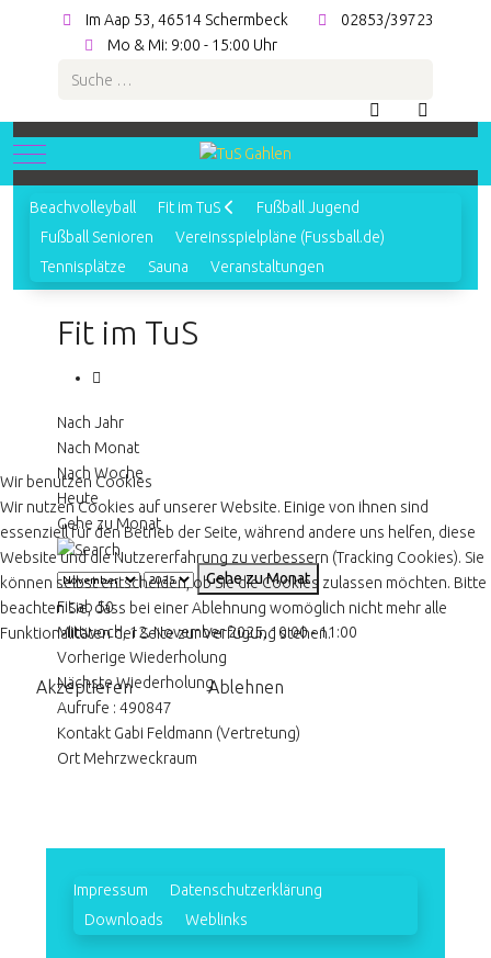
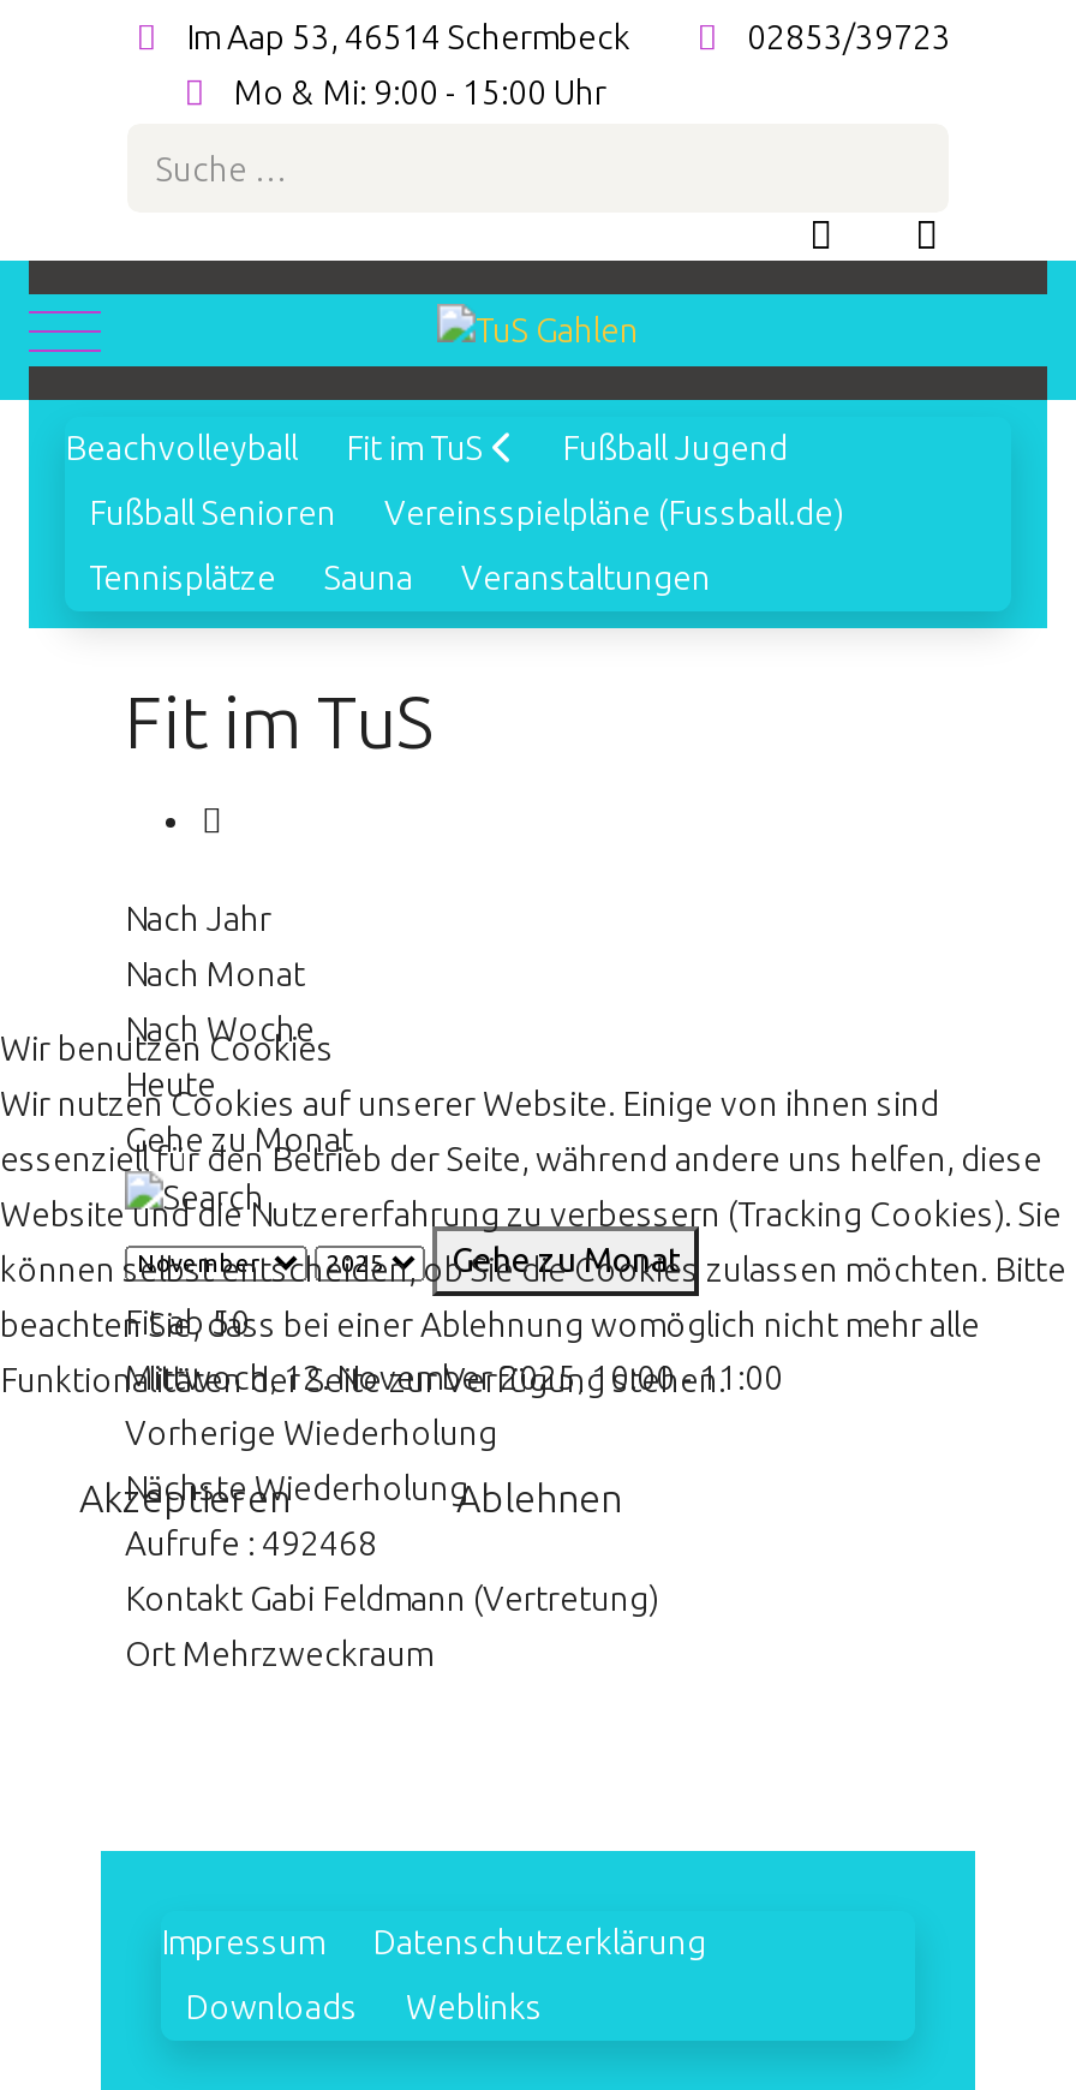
- Aufrufe: 490847
+ Aufrufe: 492468
